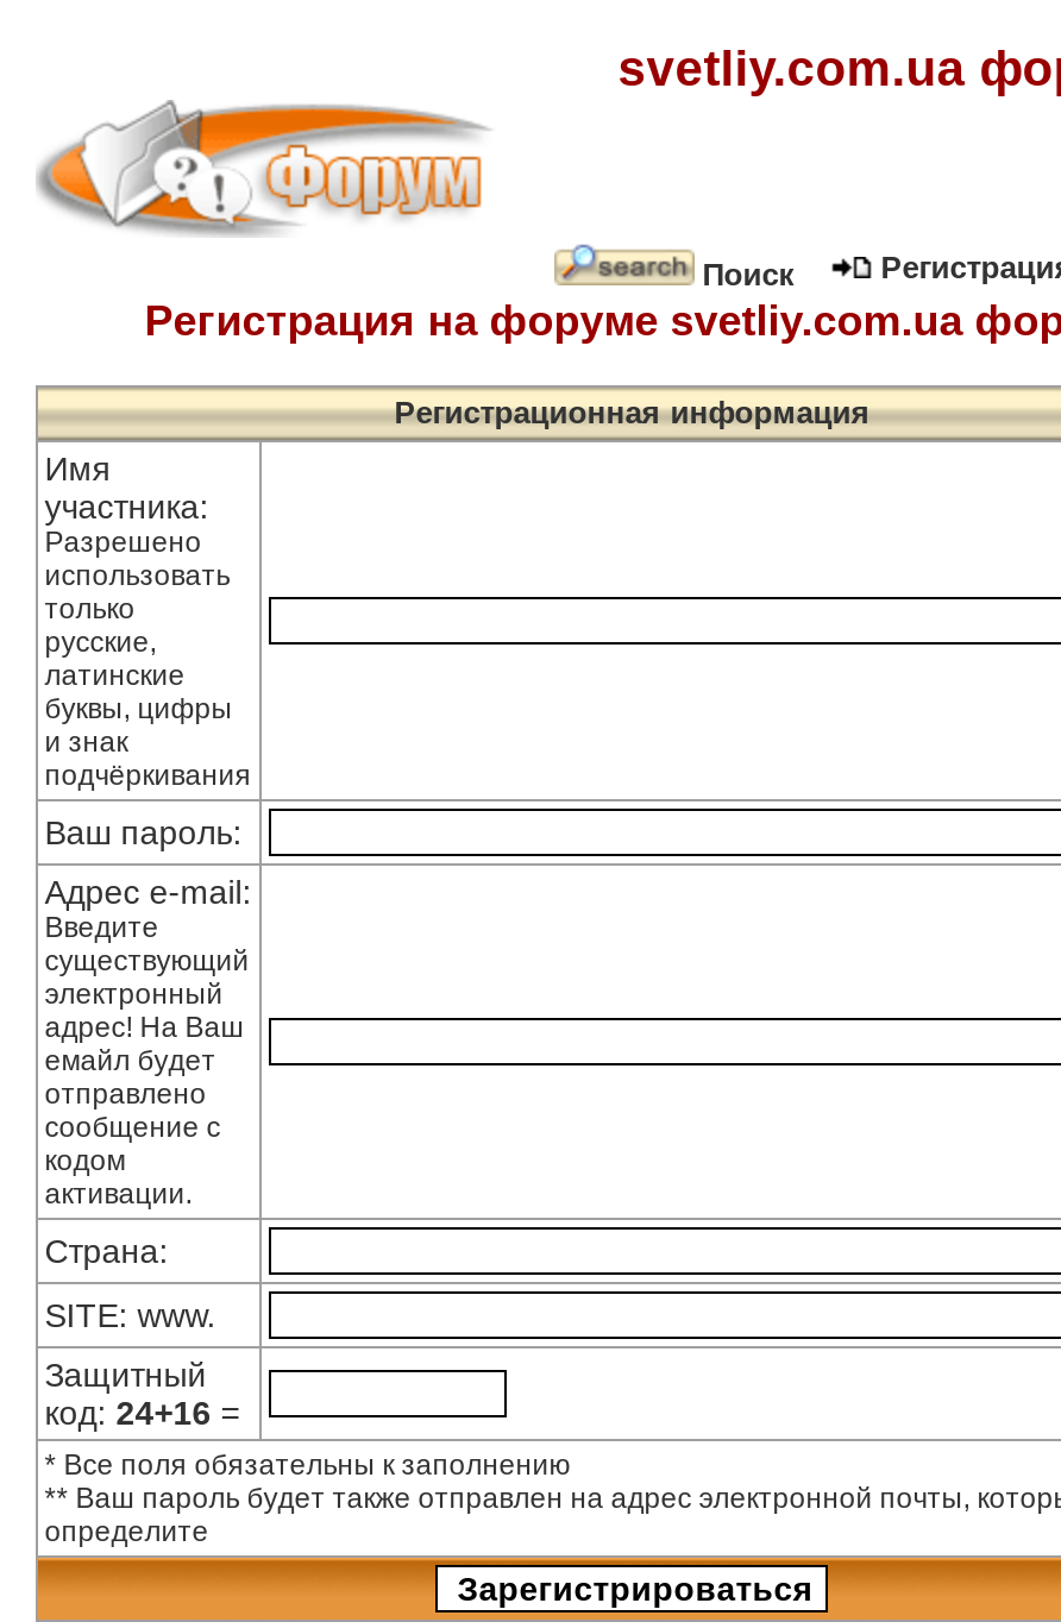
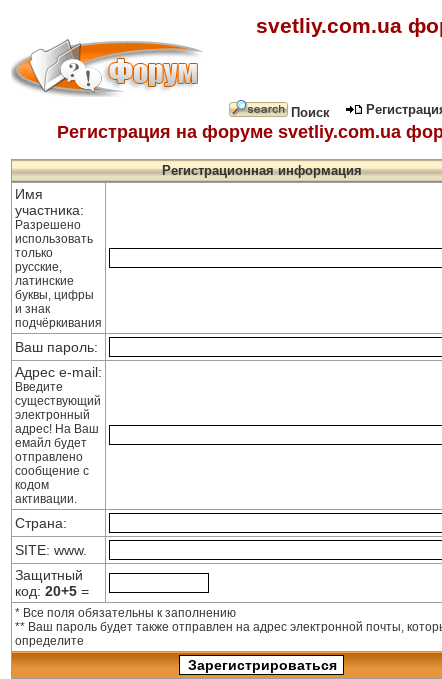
- код: 24+16 =
+ код: 20+5 =
